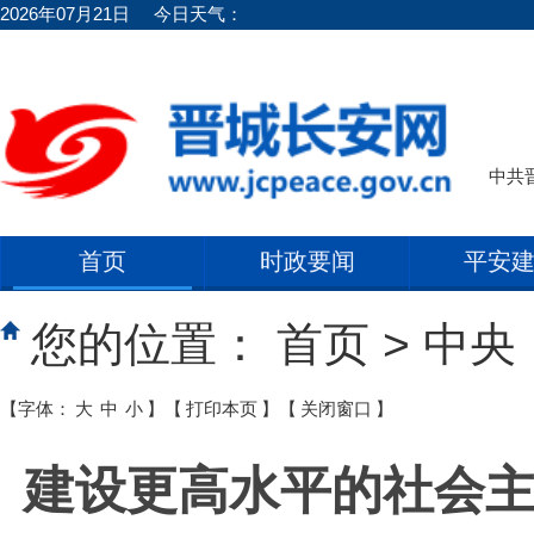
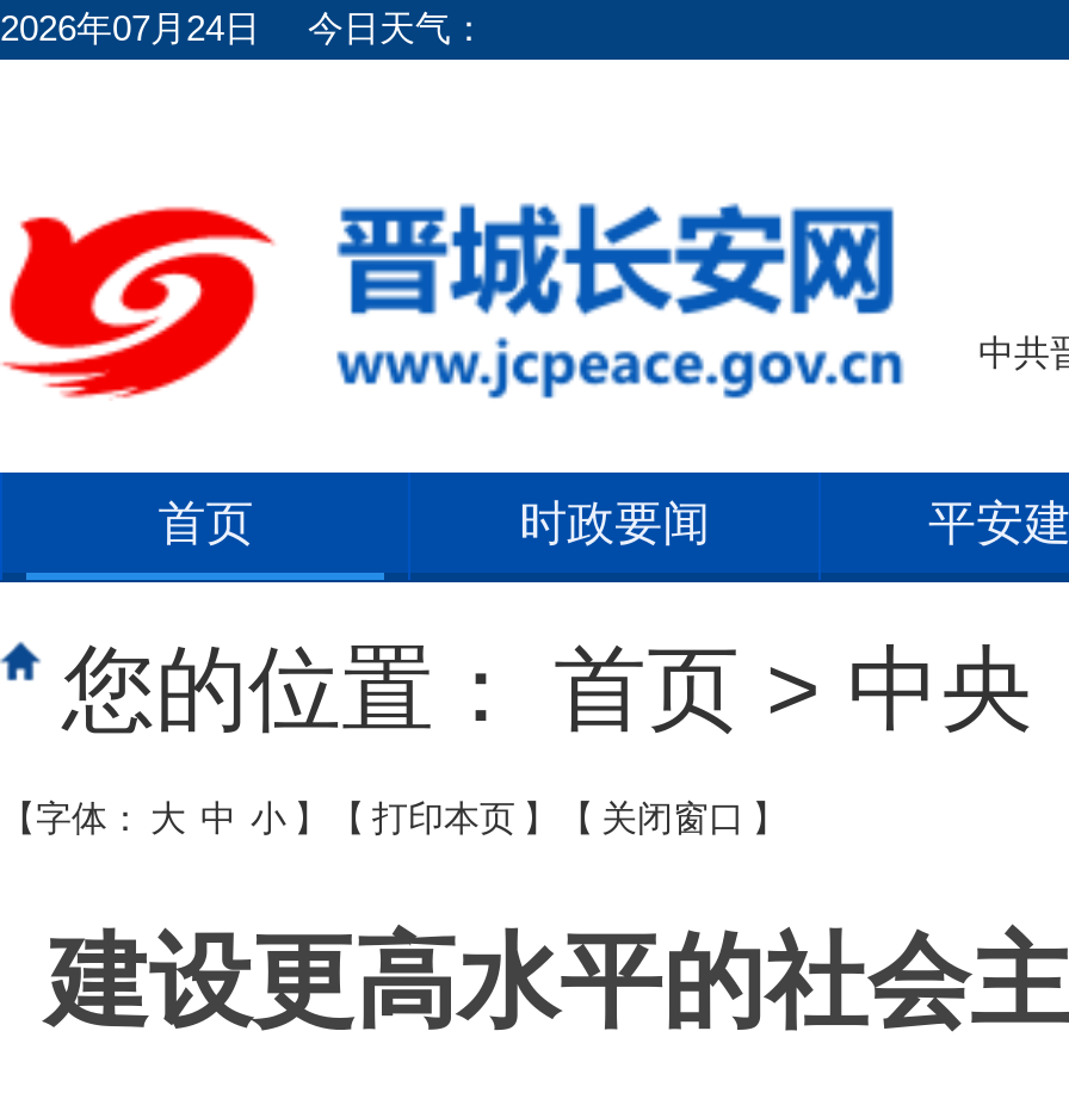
- 2026年07月21日 今日天气：
+ 2026年07月24日 今日天气：
